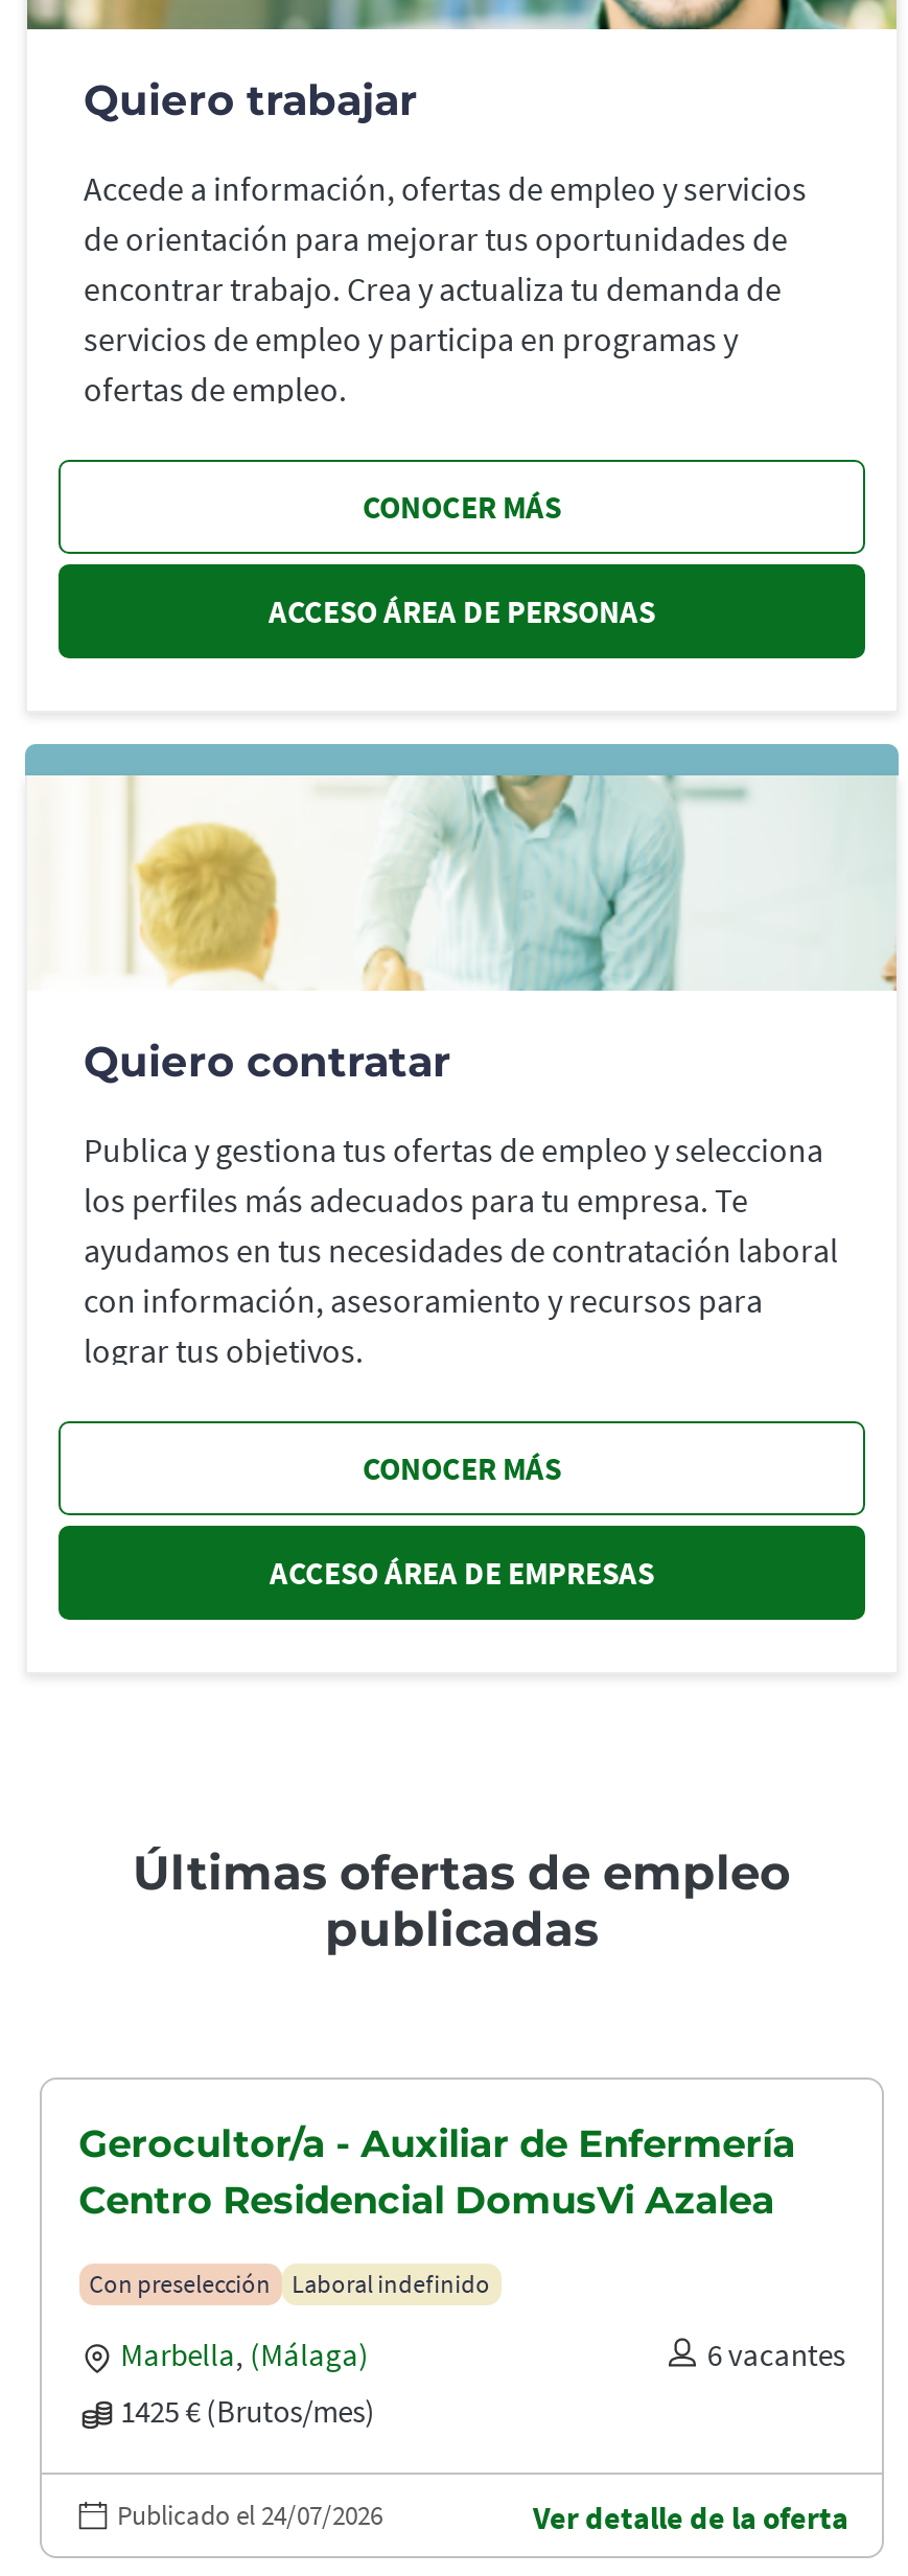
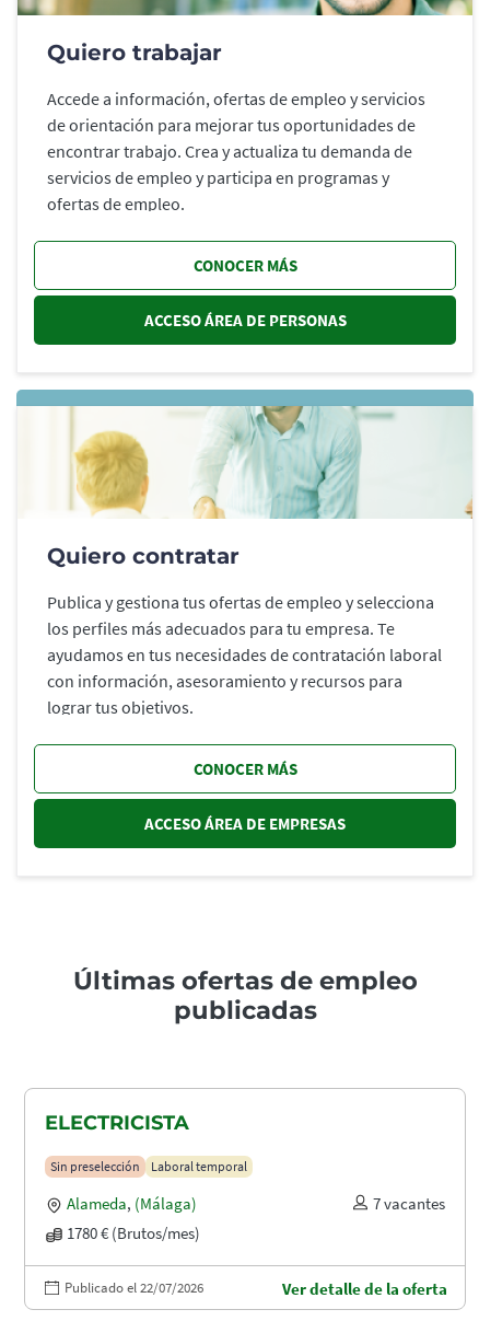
- Gerocultor/a - Auxiliar de Enfermería
- Centro Residencial DomusVi Azalea
+ ELECTRICISTA

- Con preselección
- Laboral indefinido
+ Sin preselección
+ Laboral temporal

- Marbella, (Málaga)
- 6 vacantes
- 1425 € (Brutos/mes)
+ Alameda, (Málaga)
+ 7 vacantes
+ 1780 € (Brutos/mes)

- Publicado el 24/07/2026
+ Publicado el 22/07/2026
